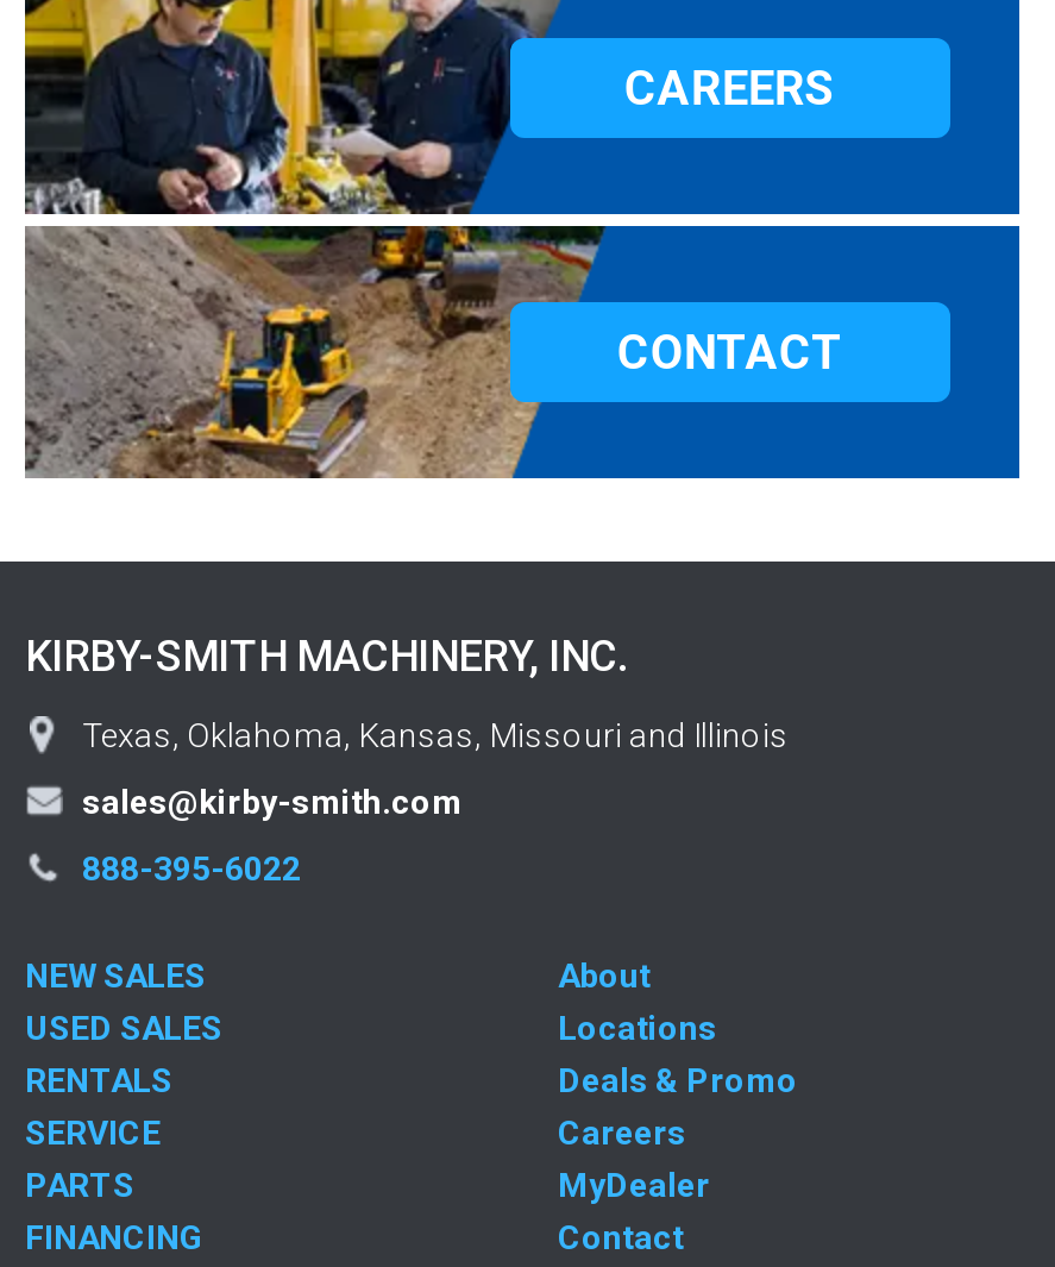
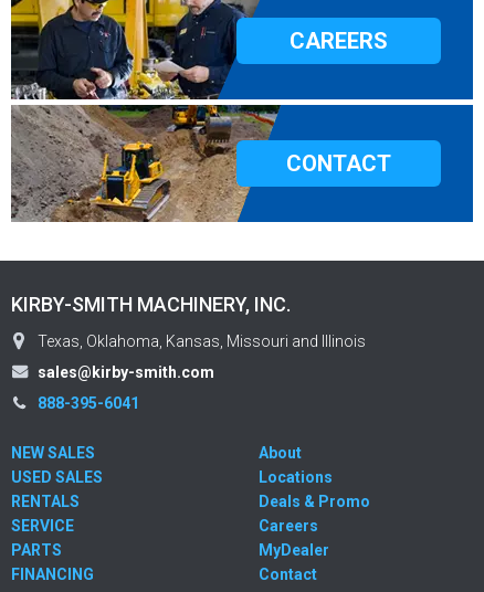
- 888-395-6022
+ 888-395-6041
